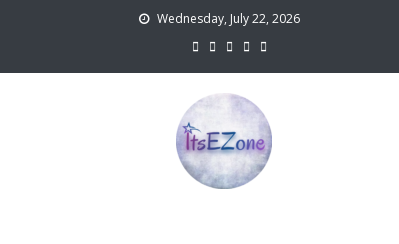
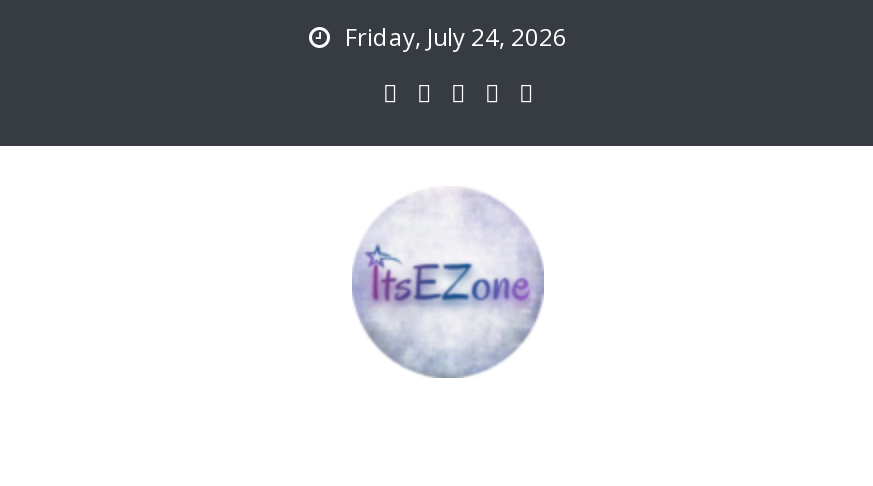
- Wednesday, July 22, 2026
+ Friday, July 24, 2026
